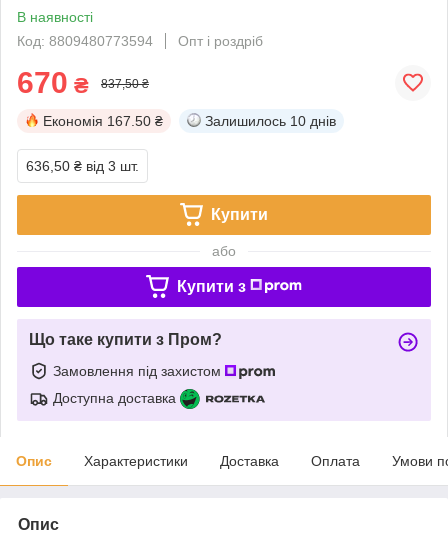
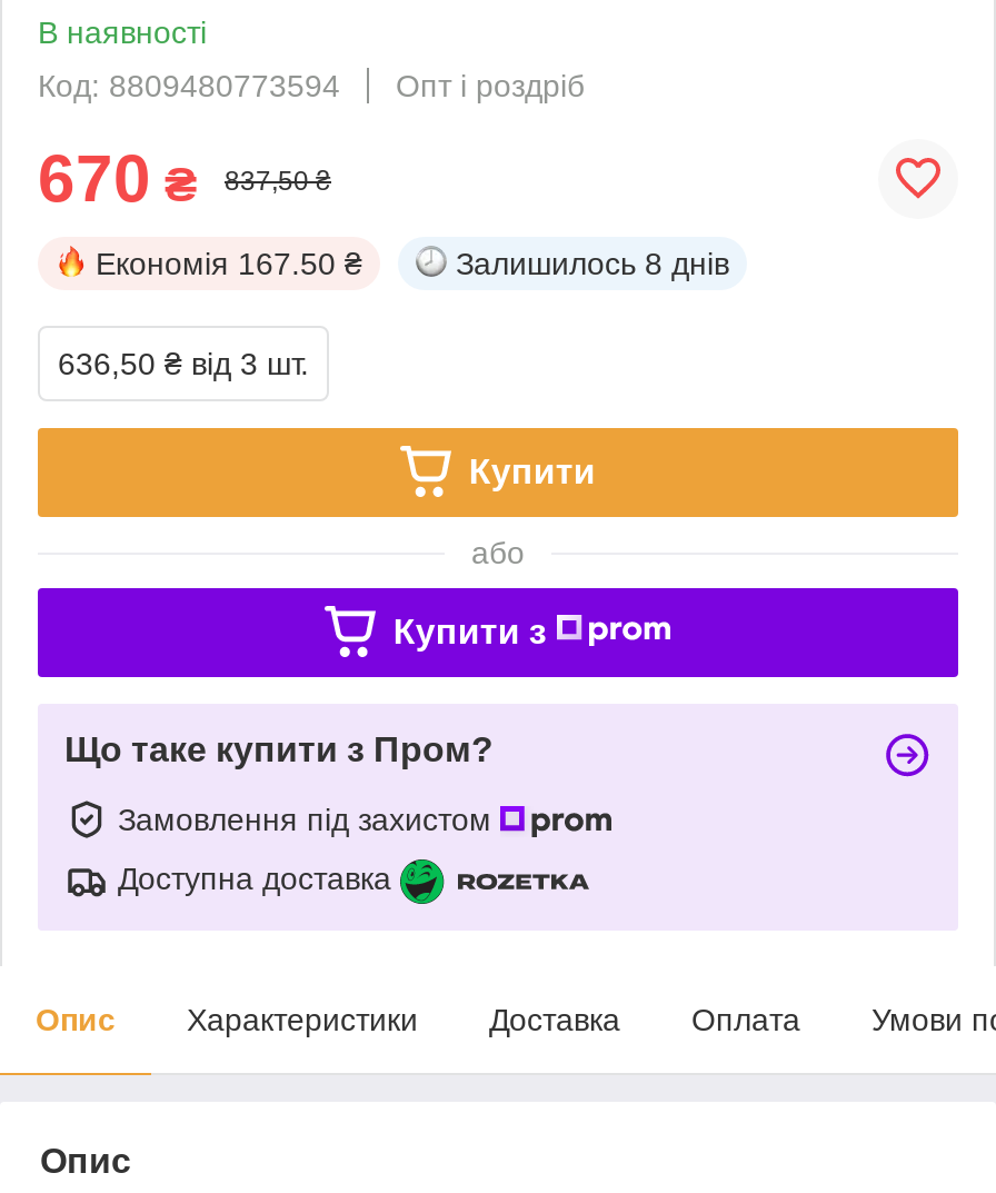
- Залишилось 10 днів
+ Залишилось 8 днів
